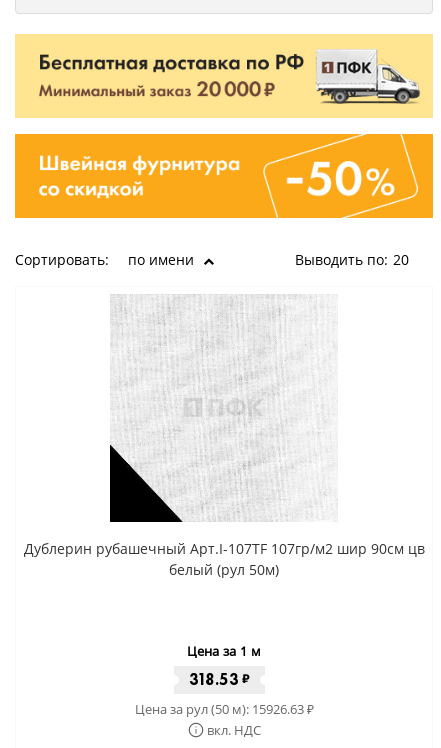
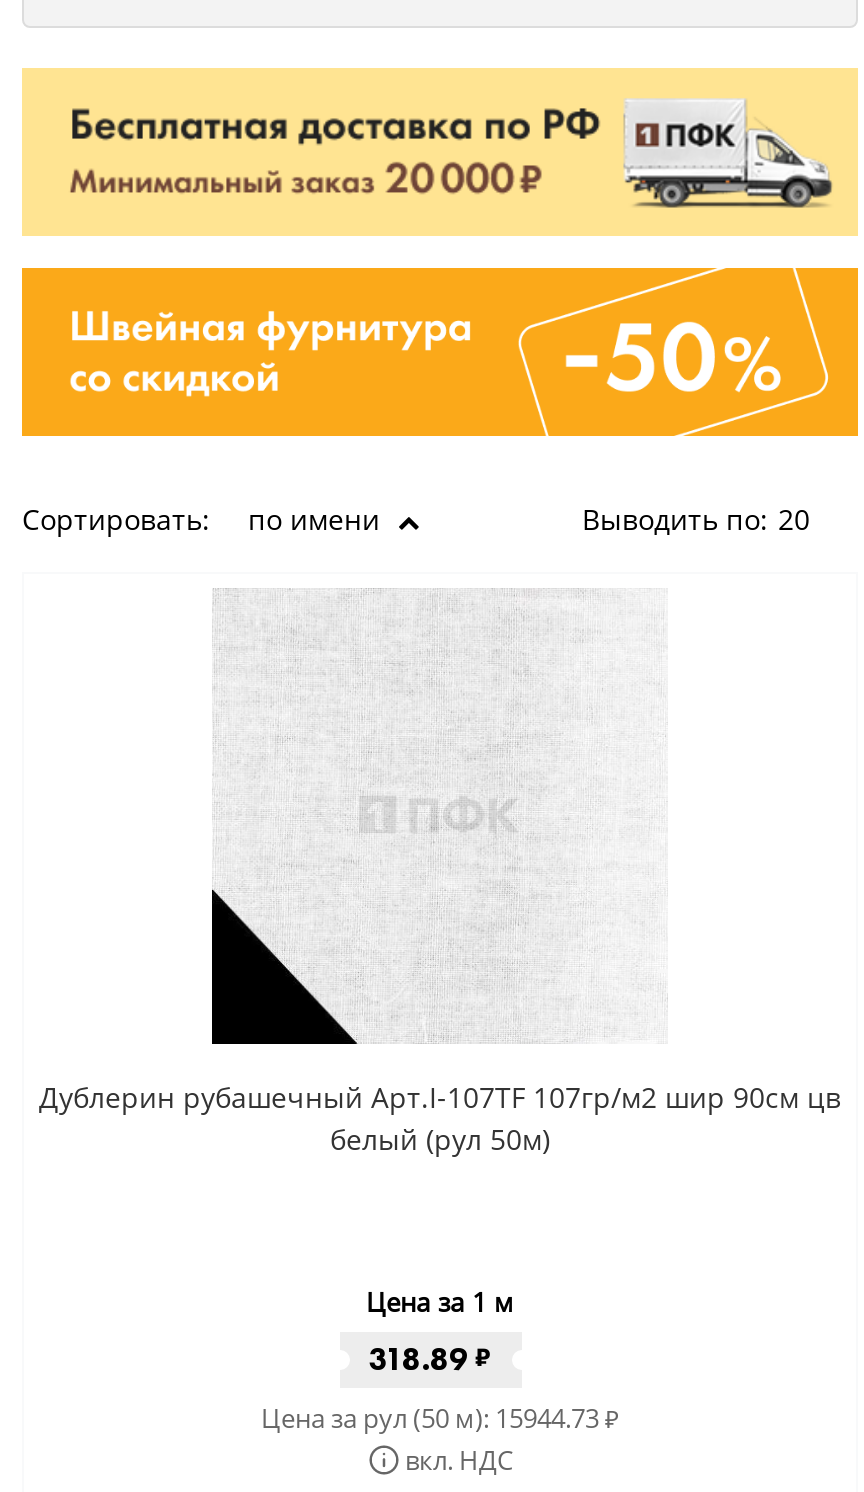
- 318.53 ₽
+ 318.89 ₽

- Цена за рул (50 м): 15926.63 ₽
+ Цена за рул (50 м): 15944.73 ₽
